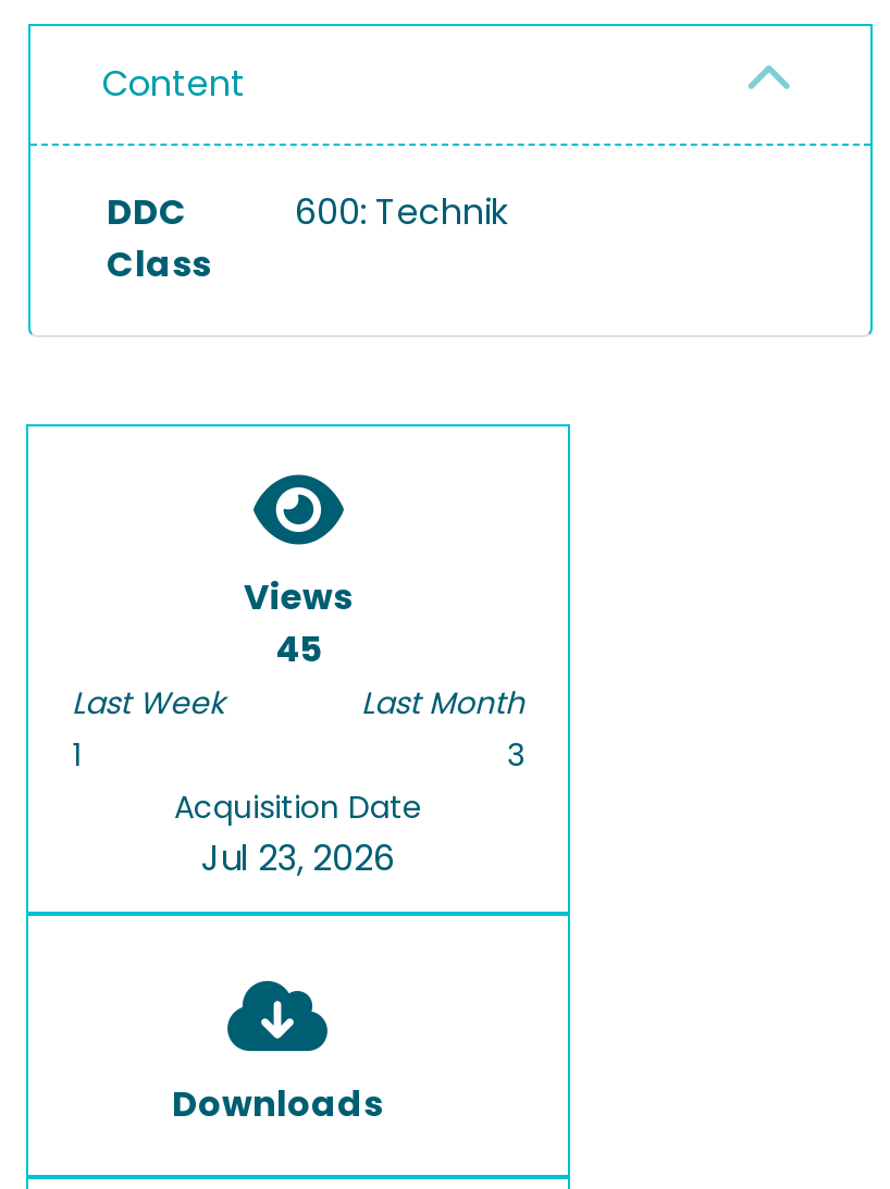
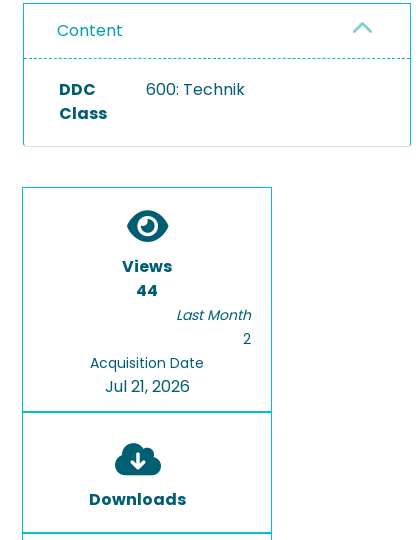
- 45
- Last Week
- 1
+ 44

- 3
+ 2

- Jul 23, 2026
+ Jul 21, 2026
